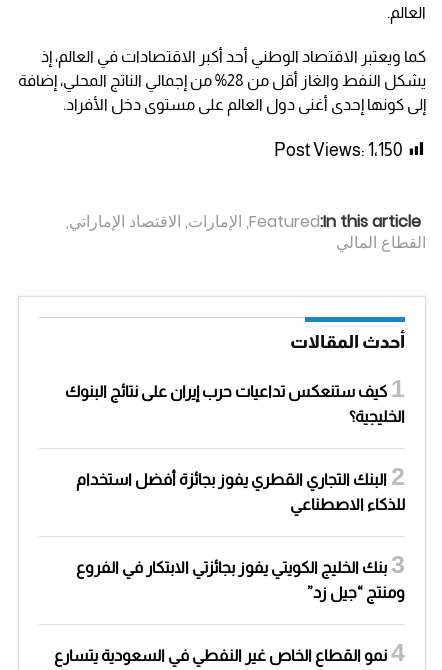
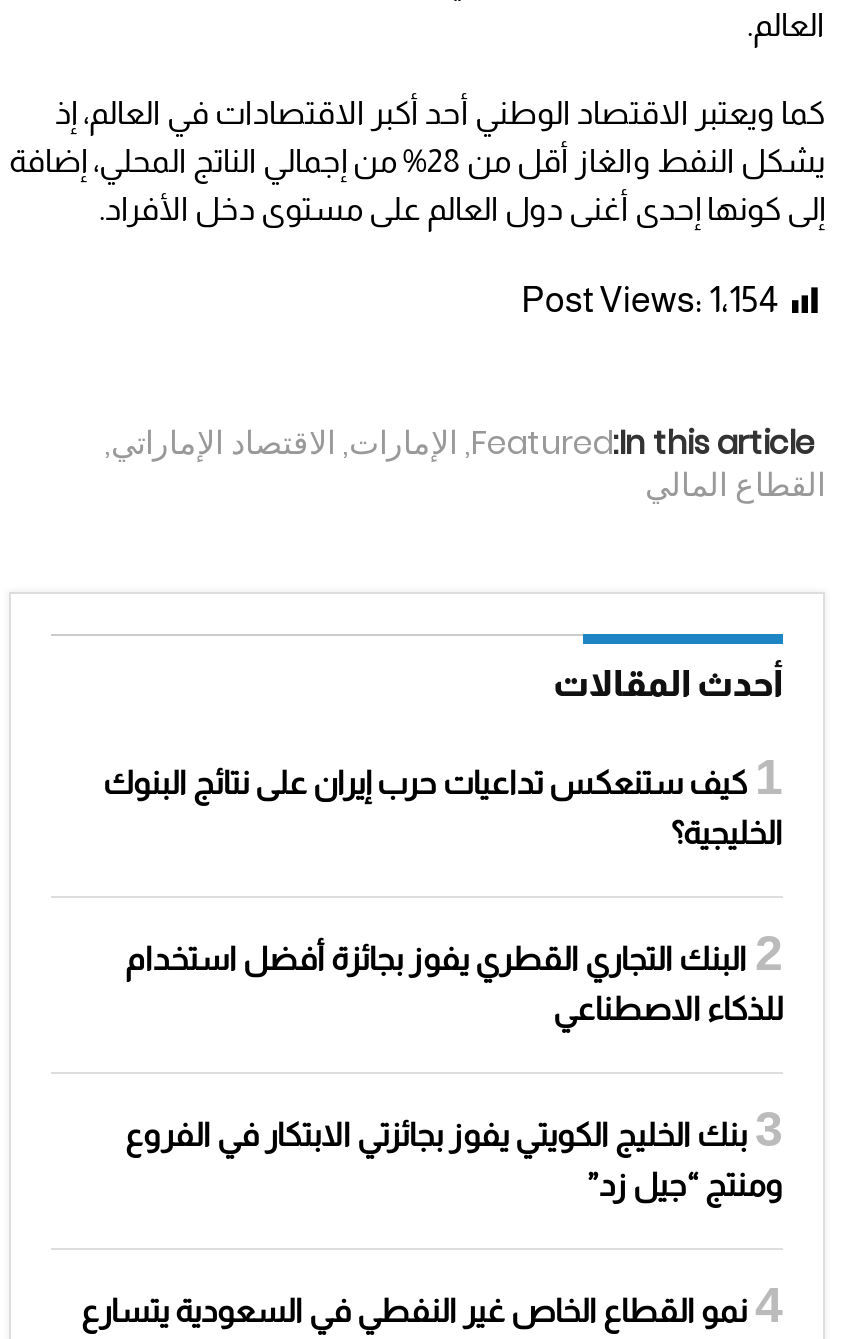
- Post Views: 1٬150
+ Post Views: 1٬154
